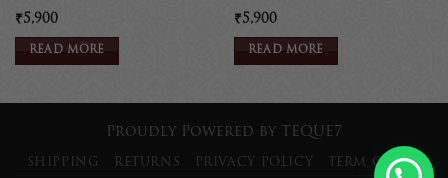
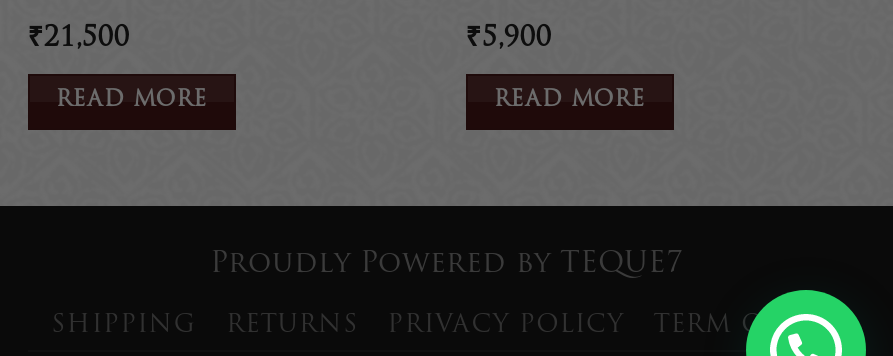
- ₹5,900
+ ₹21,500
